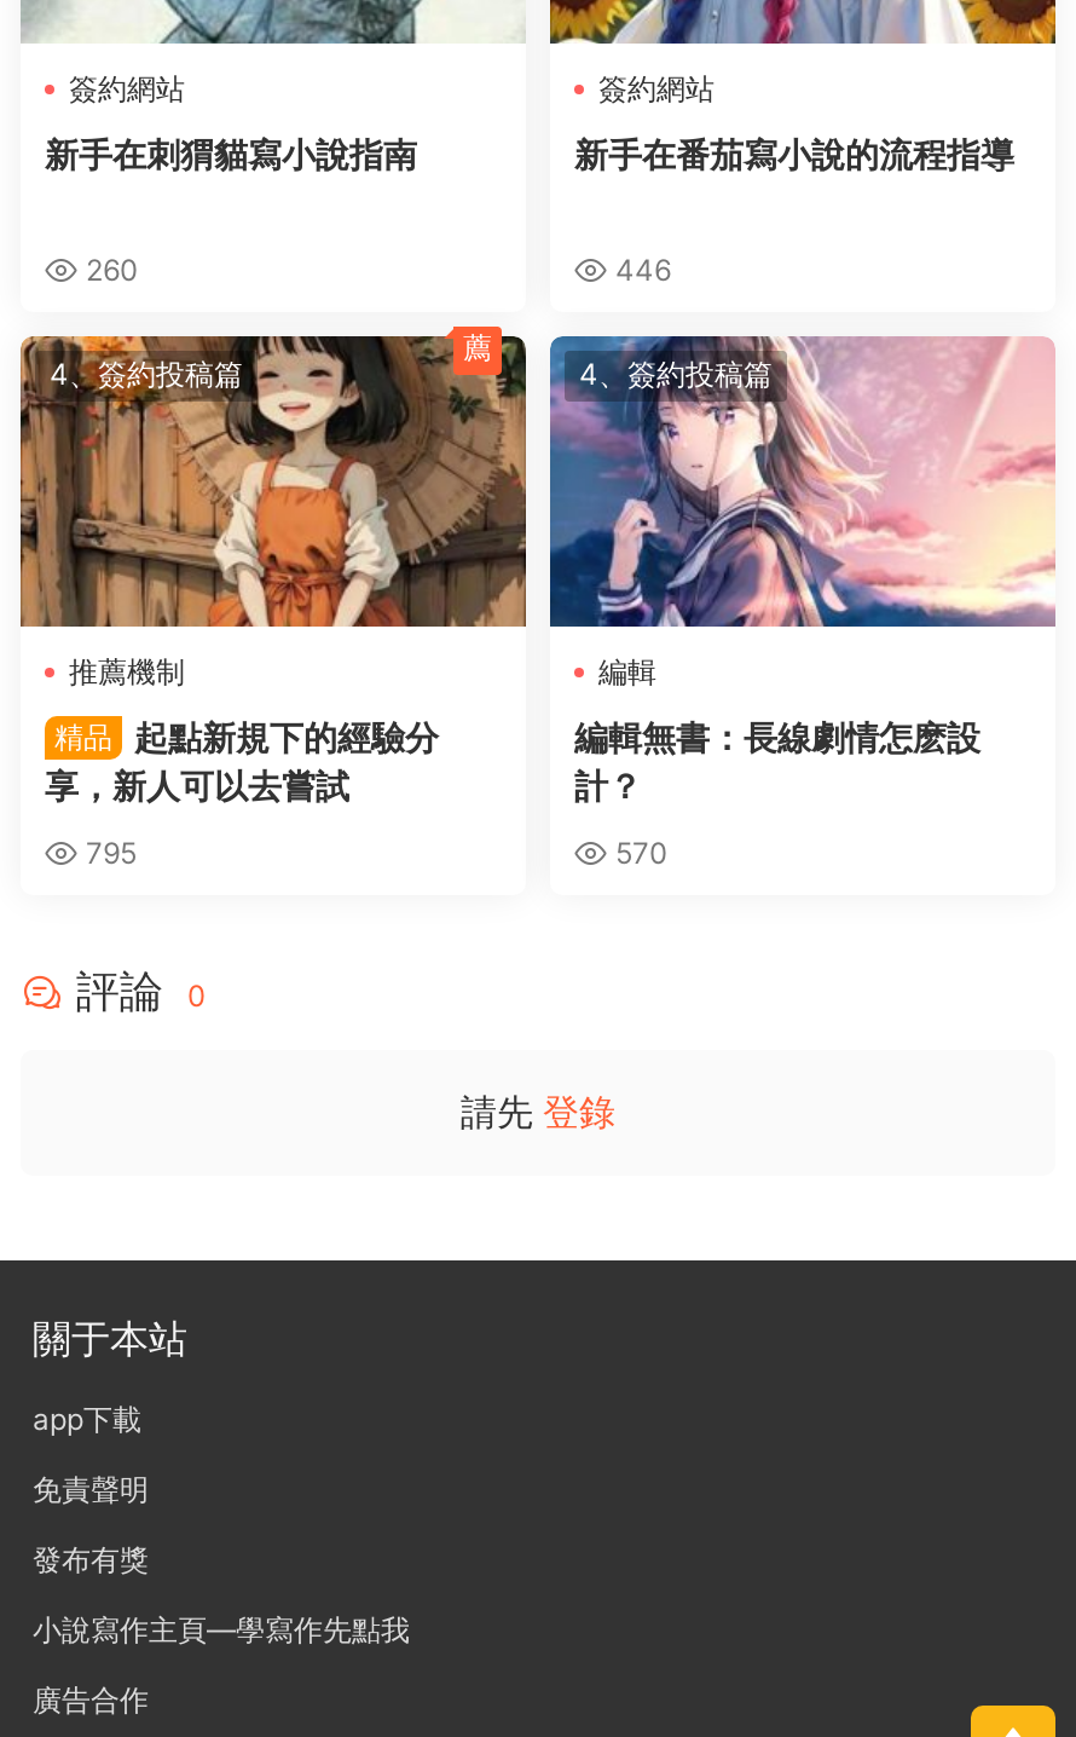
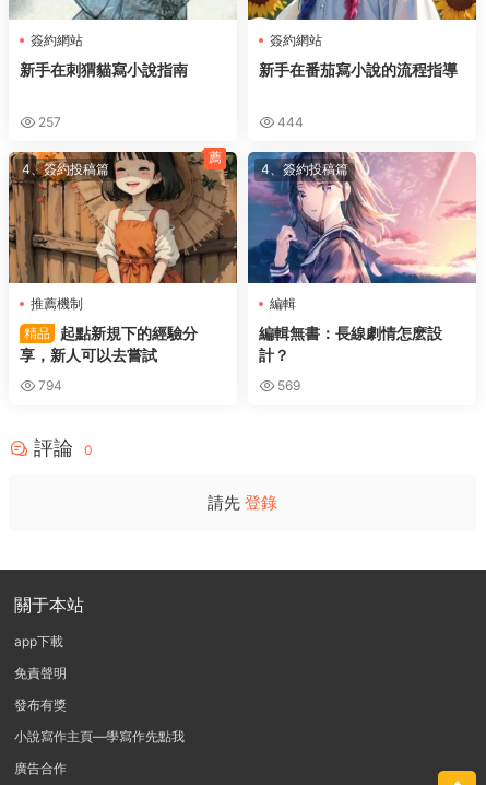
- 260
+ 257

- 446
+ 444

- 795
+ 794

- 570
+ 569
